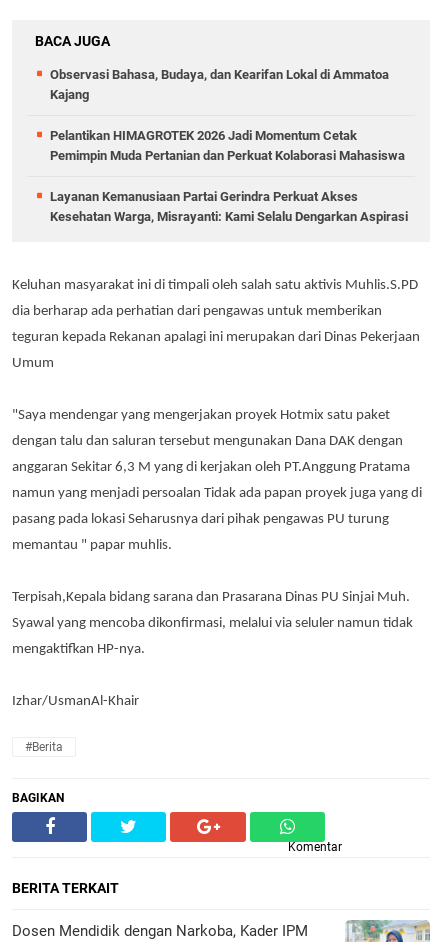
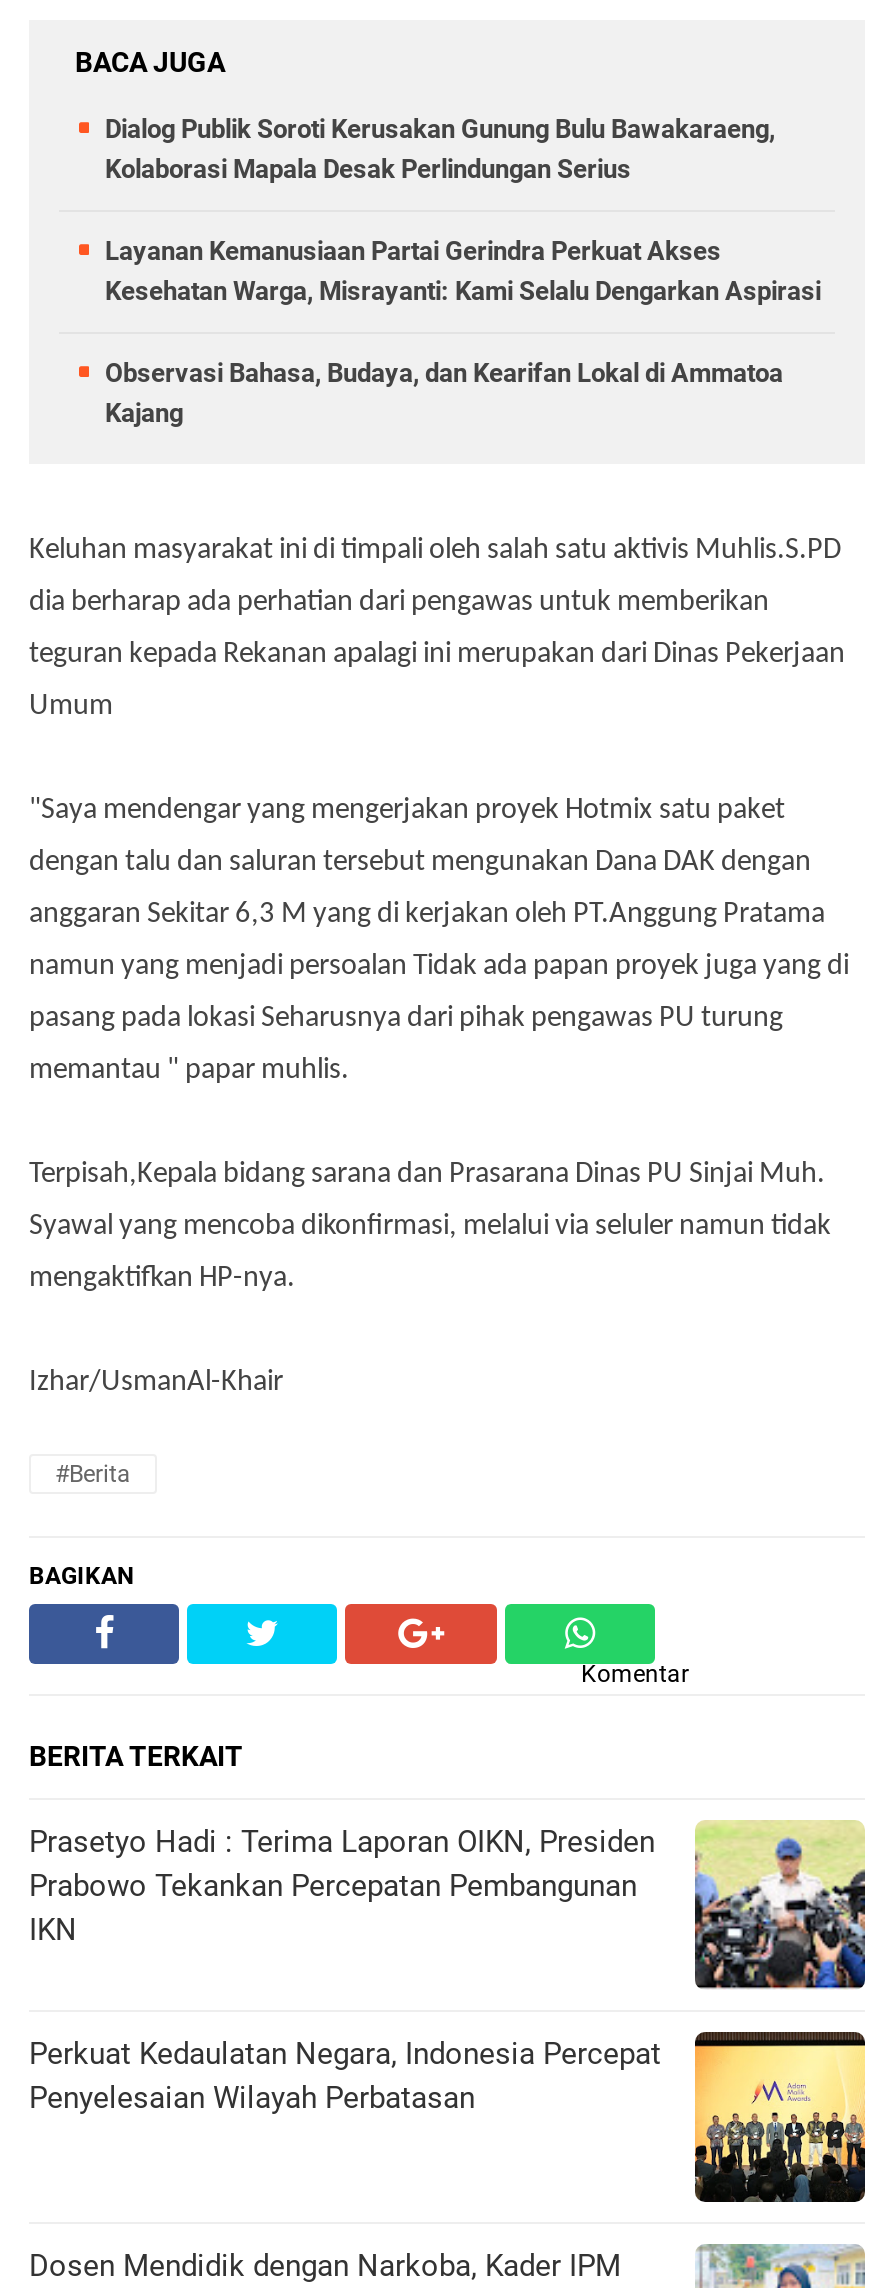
+ Dialog Publik Soroti Kerusakan Gunung Bulu Bawakaraeng,
+ Kolaborasi Mapala Desak Perlindungan Serius

- Pelantikan HIMAGROTEK 2026 Jadi Momentum Cetak
- Pemimpin Muda Pertanian dan Perkuat Kolaborasi Mahasiswa

moved up: Layanan Kemanusiaan Partai Gerindra Perkuat Akses | Kesehatan Warga, Misrayanti: Kami Selalu Dengarkan Aspirasi

+ [image]
+ Prasetyo Hadi : Terima Laporan OIKN, Presiden
+ Prabowo Tekankan Percepatan Pembangunan
+ IKN
+ Perkuat Kedaulatan Negara, Indonesia Percepat
+ Penyelesaian Wilayah Perbatasan

+ [image]
